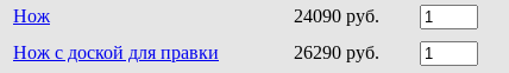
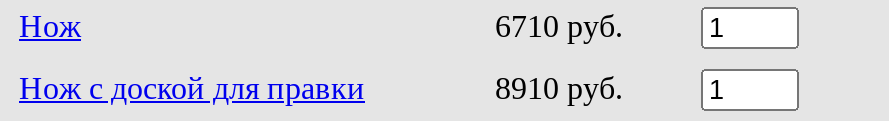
- 24090 руб.
+ 6710 руб.

- 26290 руб.
+ 8910 руб.
